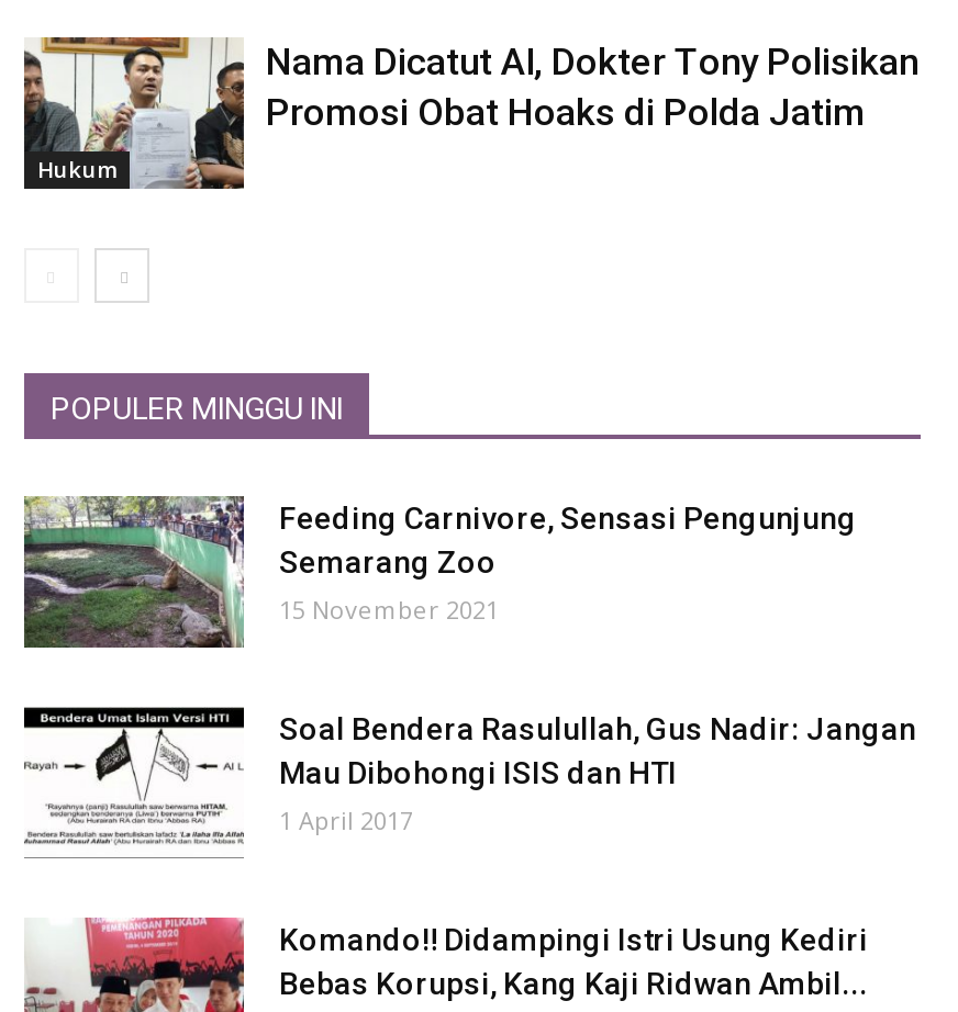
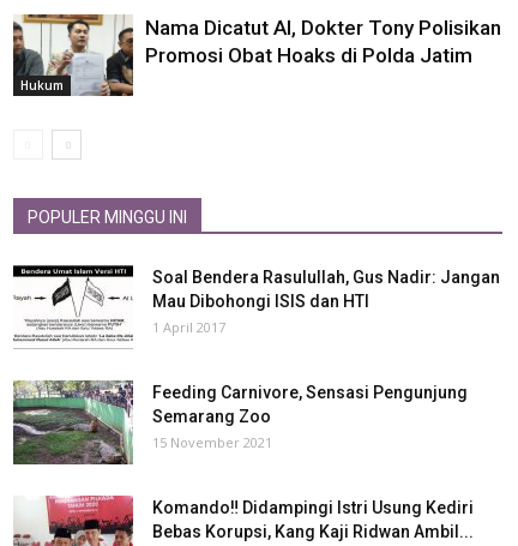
moved down: [image] | Feeding Carnivore, Sensasi Pengunjung | Semarang Zoo | 15 November 2021

moved up: [image] | Soal Bendera Rasulullah, Gus Nadir: Jangan | Mau Dibohongi ISIS dan HTI | 1 April 2017
